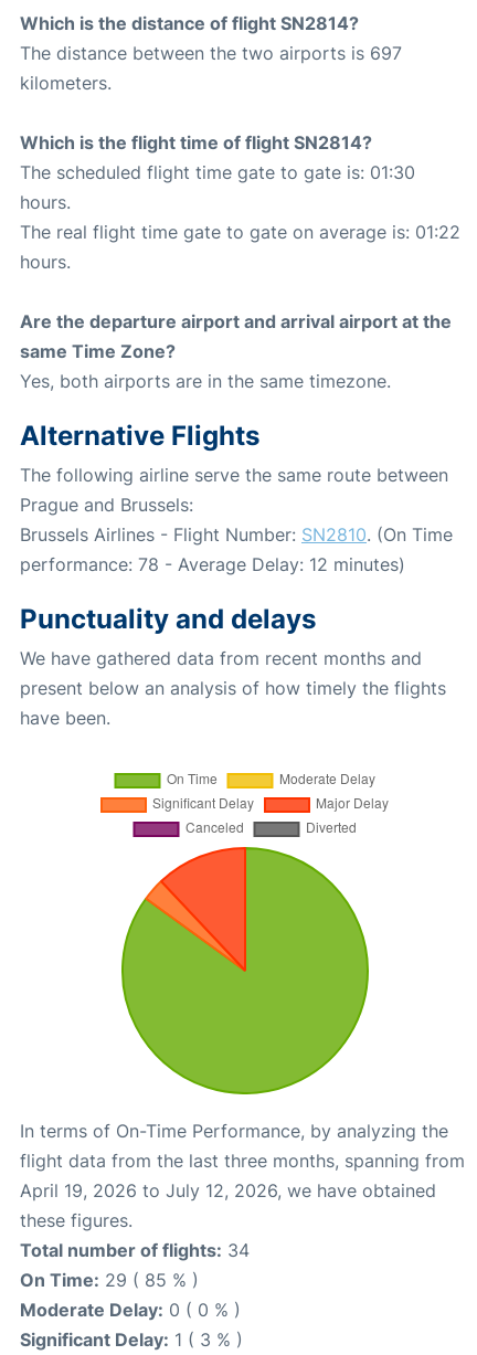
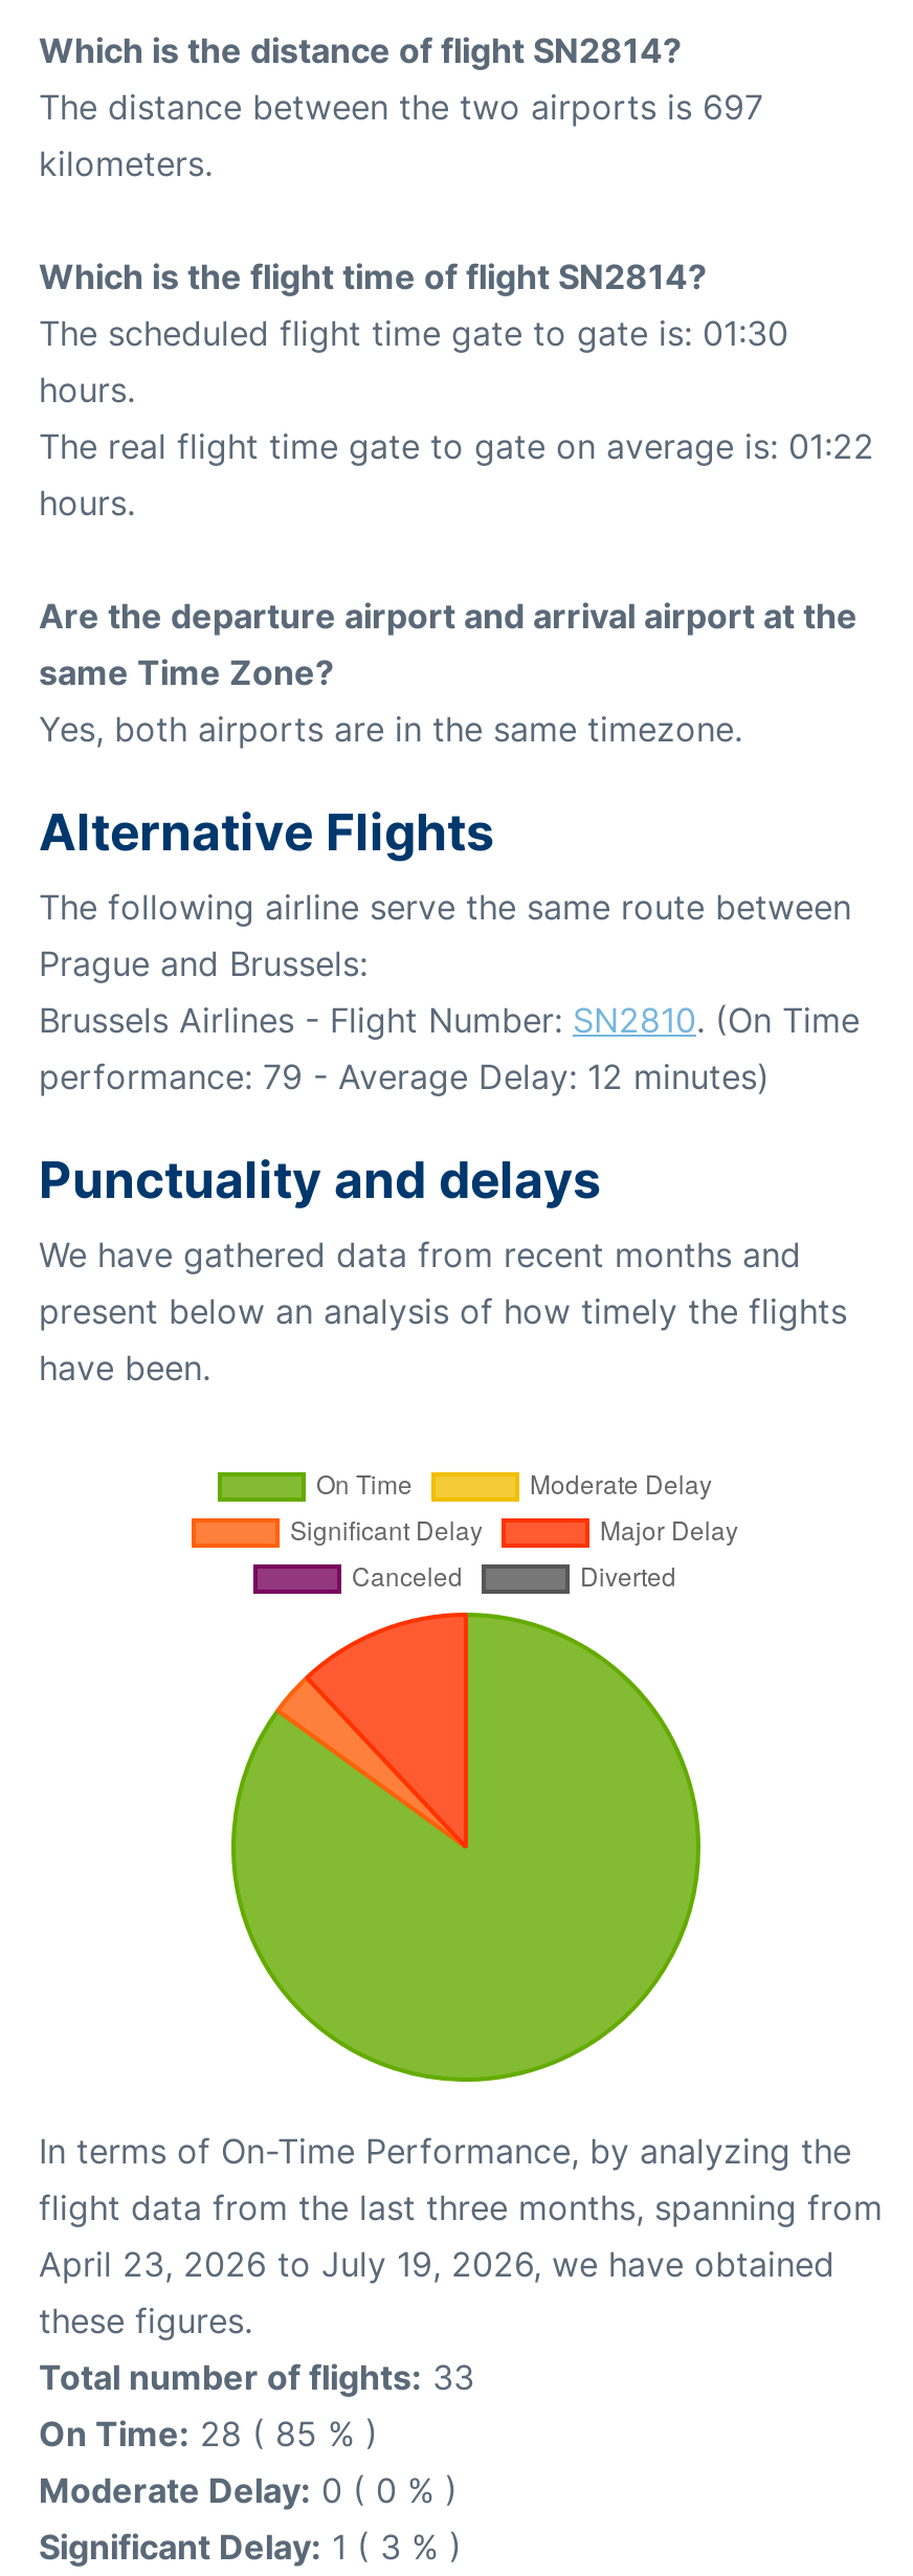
- performance: 78 - Average Delay: 12 minutes)
+ performance: 79 - Average Delay: 12 minutes)

- April 19, 2026 to July 12, 2026, we have obtained
+ April 23, 2026 to July 19, 2026, we have obtained

- Total number of flights: 34
+ Total number of flights: 33

- On Time: 29 ( 85 % )
+ On Time: 28 ( 85 % )
